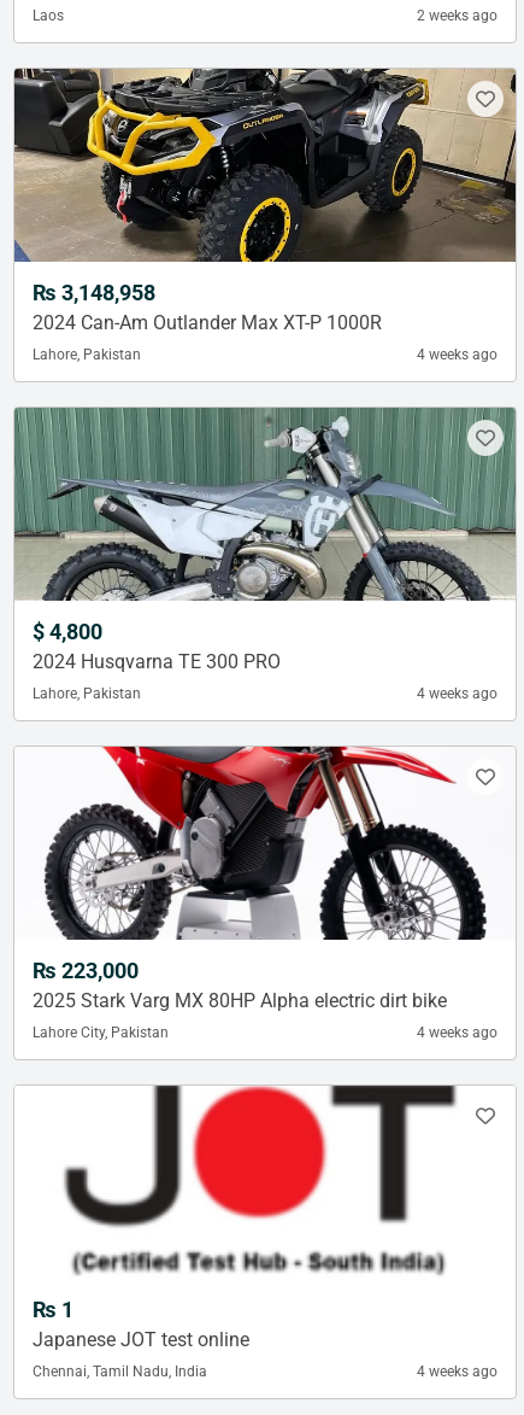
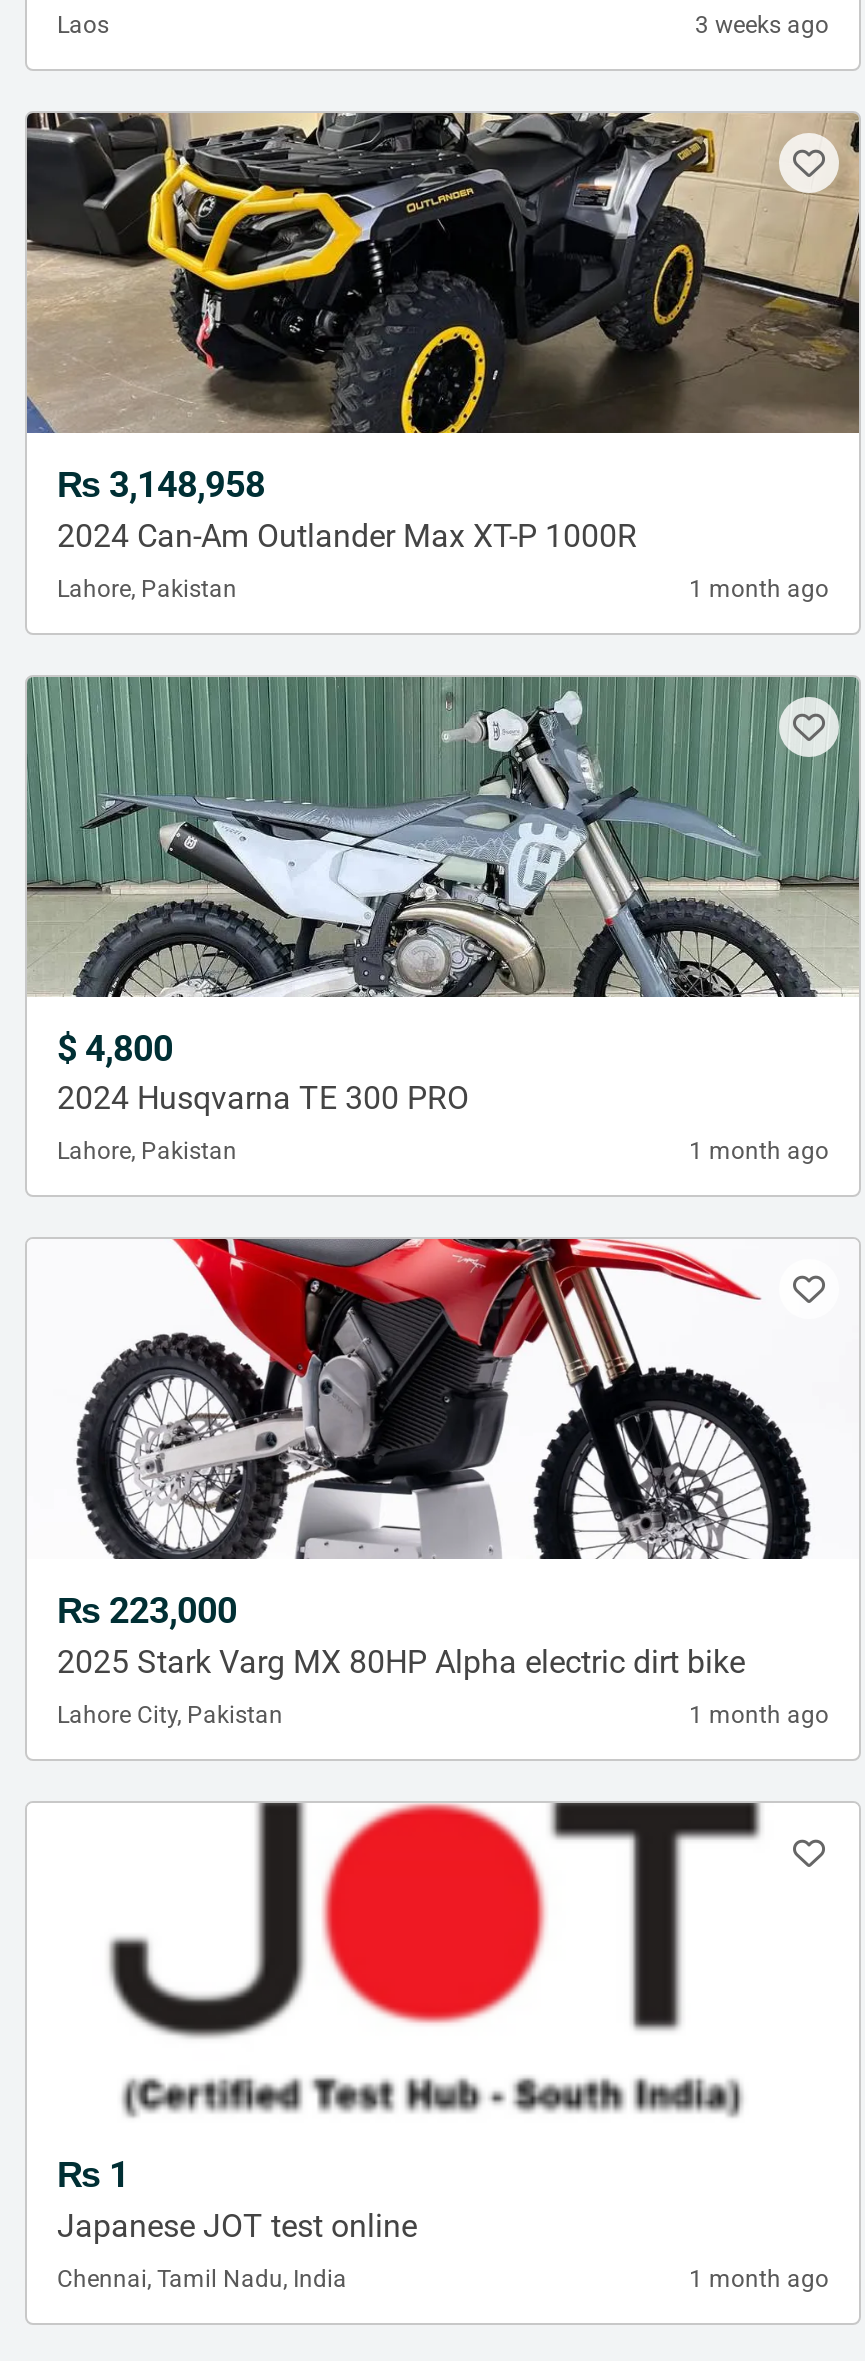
- 2 weeks ago
+ 3 weeks ago

- 4 weeks ago
+ 1 month ago

- 4 weeks ago
+ 1 month ago

- 4 weeks ago
+ 1 month ago

- 4 weeks ago
+ 1 month ago
